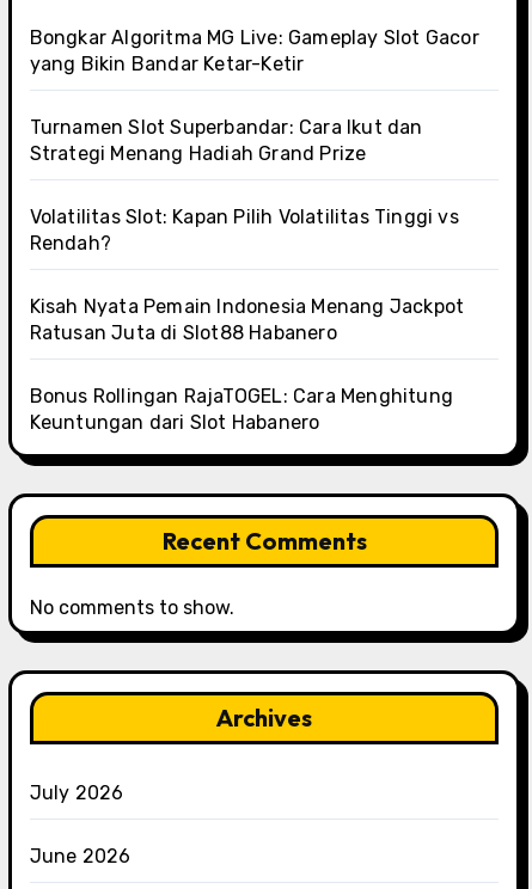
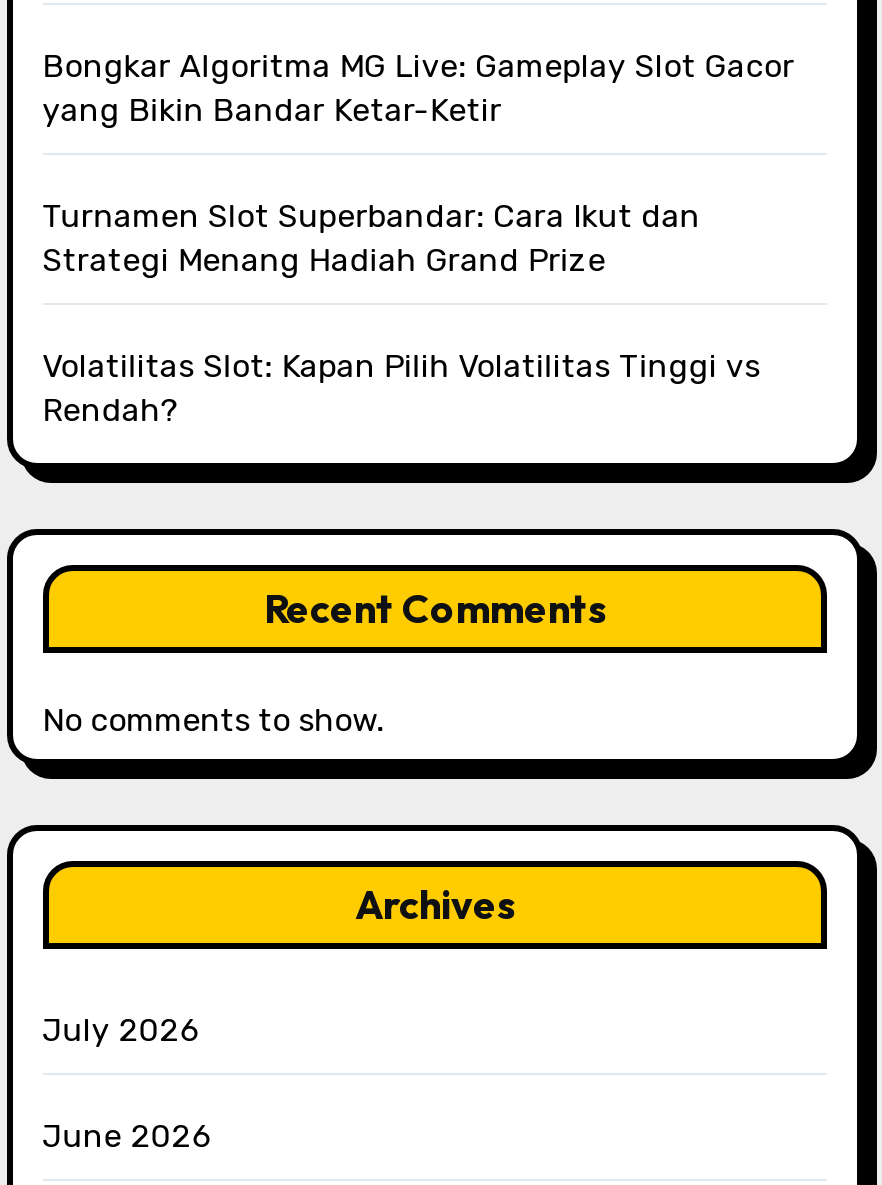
- Kisah Nyata Pemain Indonesia Menang Jackpot
- Ratusan Juta di Slot88 Habanero
- Bonus Rollingan RajaTOGEL: Cara Menghitung
- Keuntungan dari Slot Habanero
